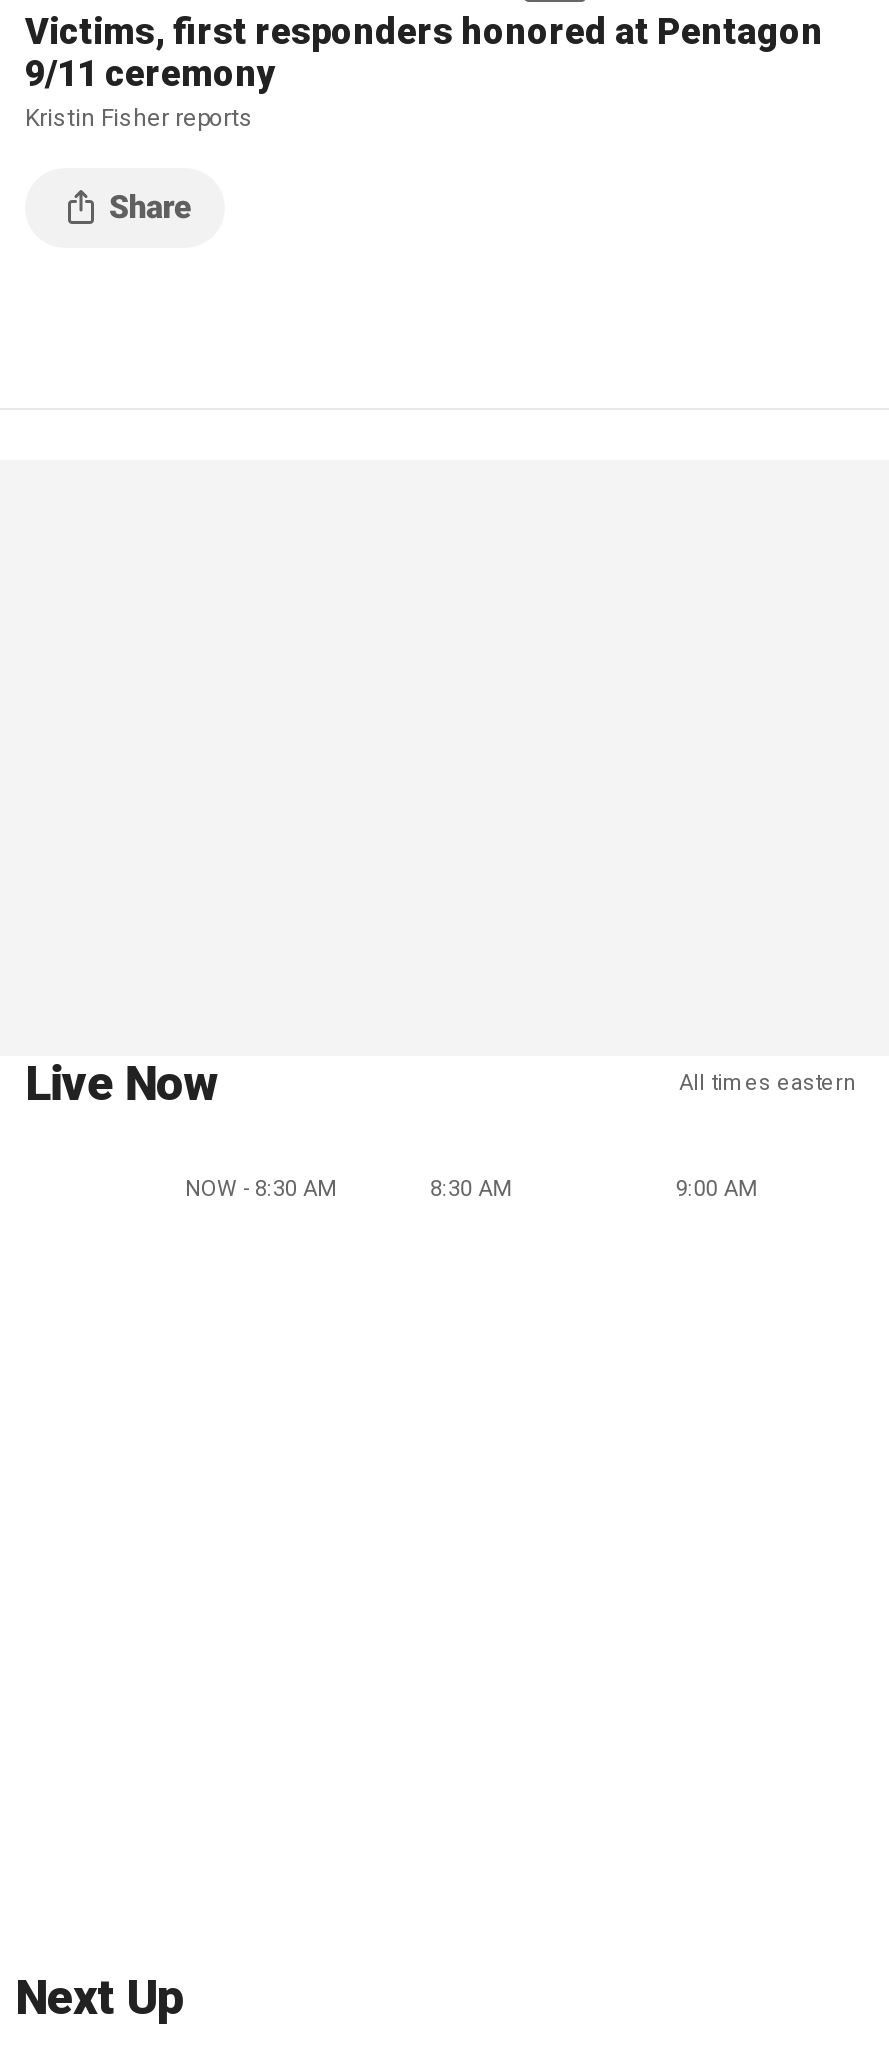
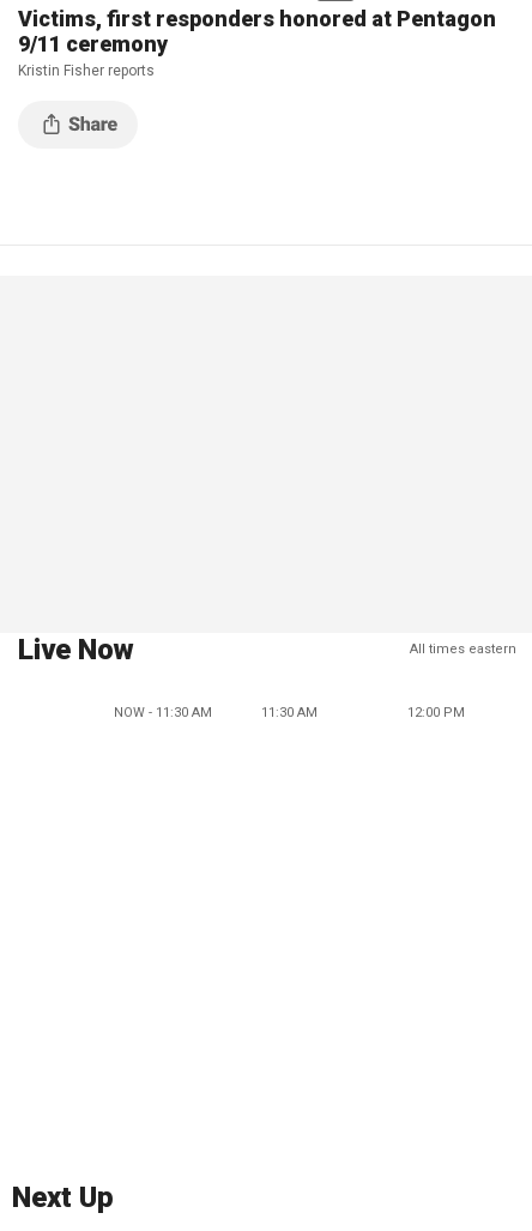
- NOW - 8:30 AM
- 8:30 AM
- 9:00 AM
+ NOW - 11:30 AM
+ 11:30 AM
+ 12:00 PM
